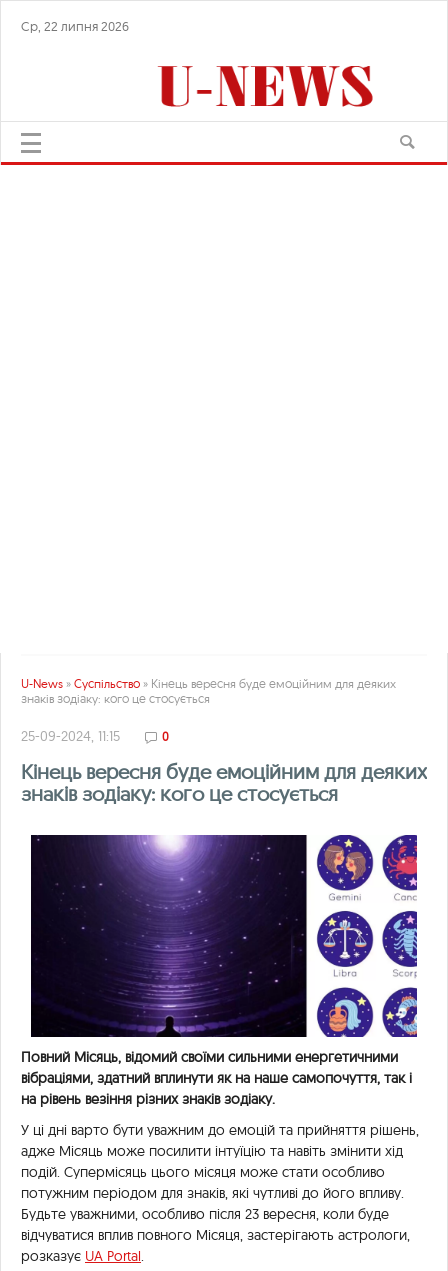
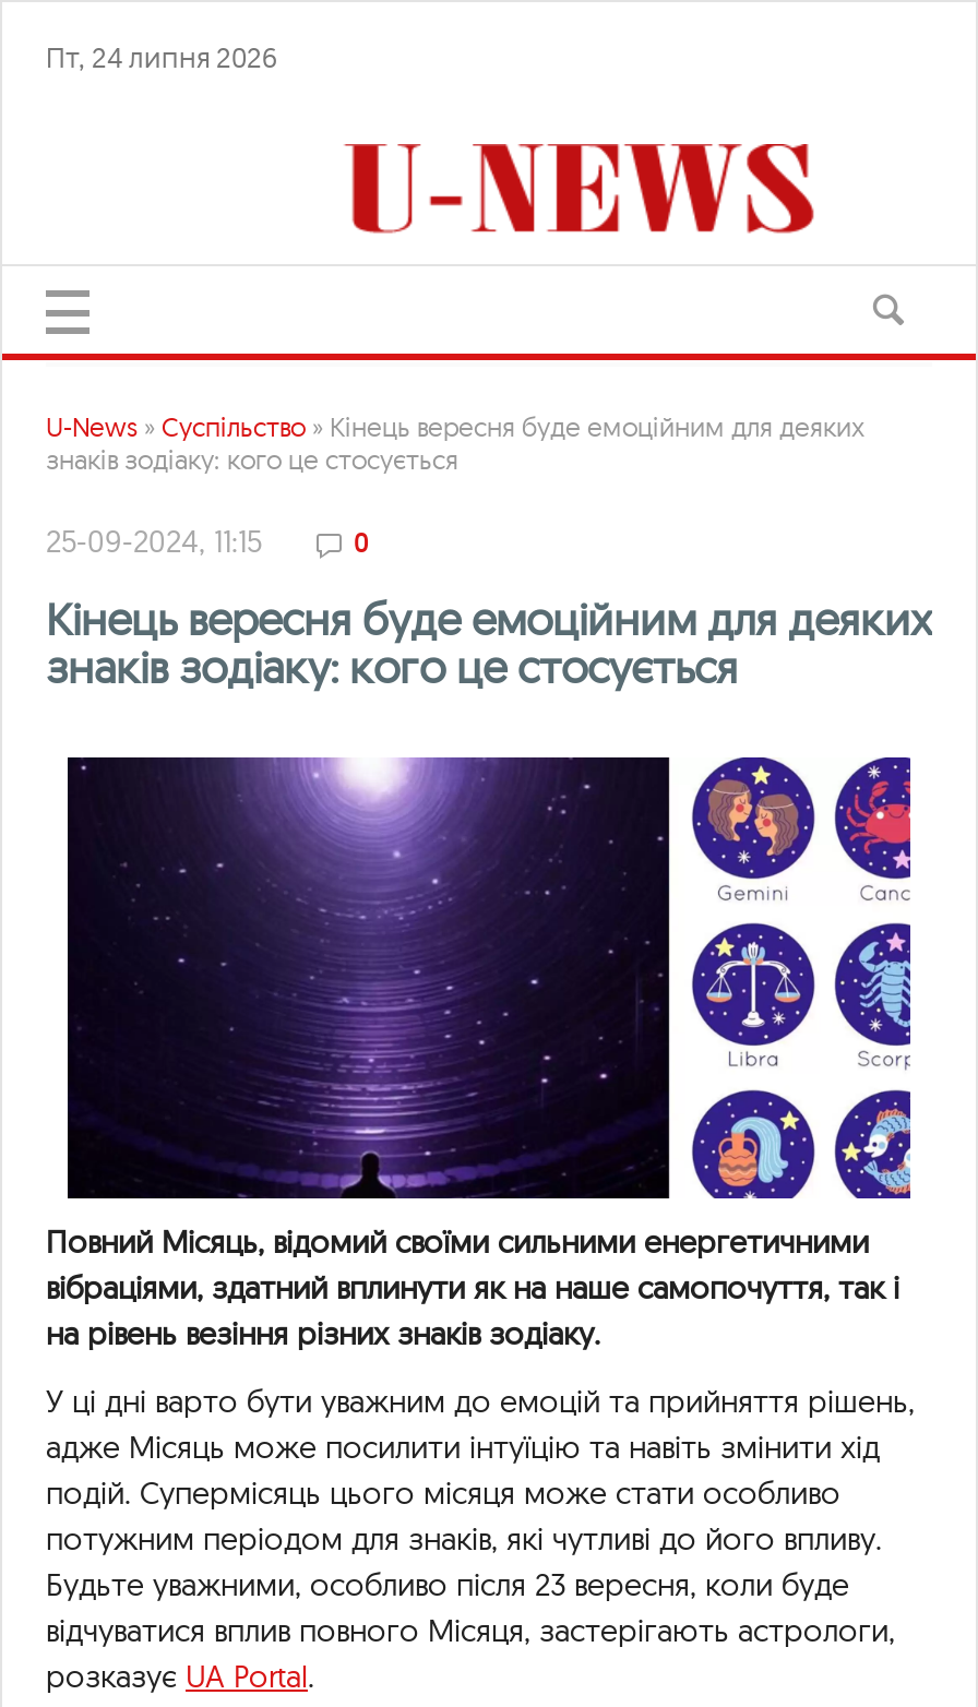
- Ср, 22 липня 2026
+ Пт, 24 липня 2026
